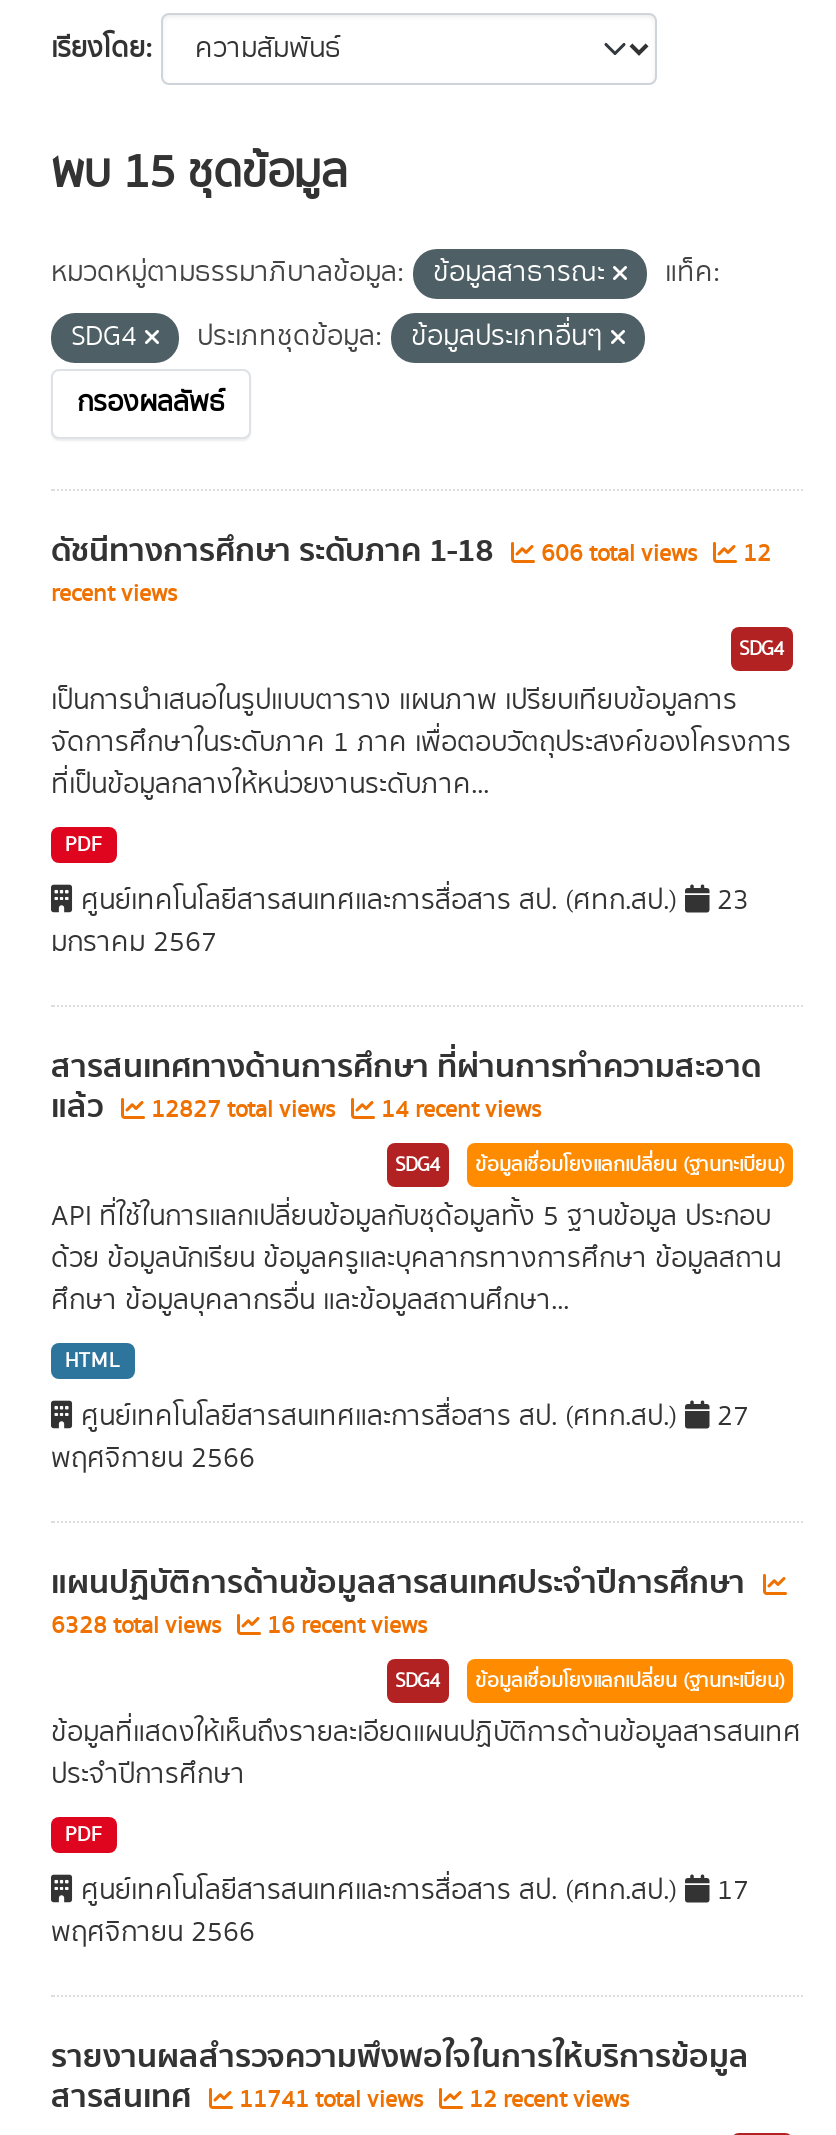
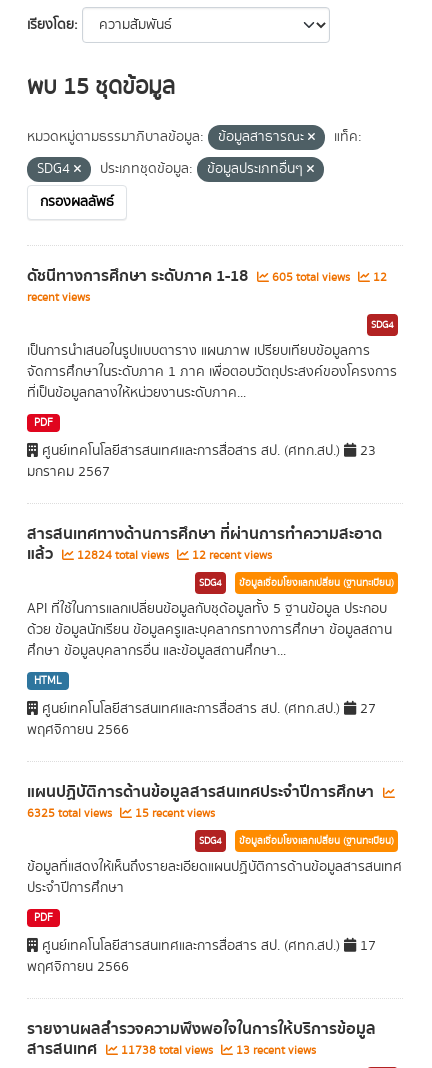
- ดัชนีทางการศึกษา ระดับภาค 1-18 606 total views 12
+ ดัชนีทางการศึกษา ระดับภาค 1-18 605 total views 12

- 12827 total views
+ 12824 total views

- 14 recent views
+ 12 recent views

- 6328 total views
+ 6325 total views

- 16 recent views
+ 15 recent views

- 11741 total views
+ 11738 total views

- 12 recent views
+ 13 recent views
